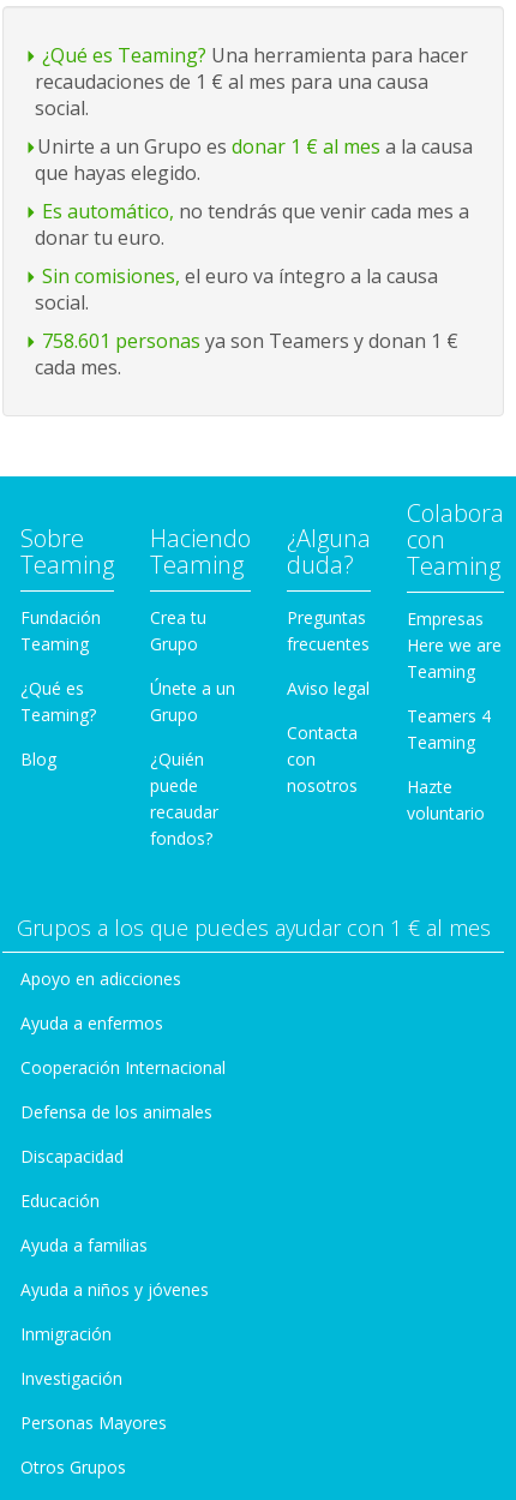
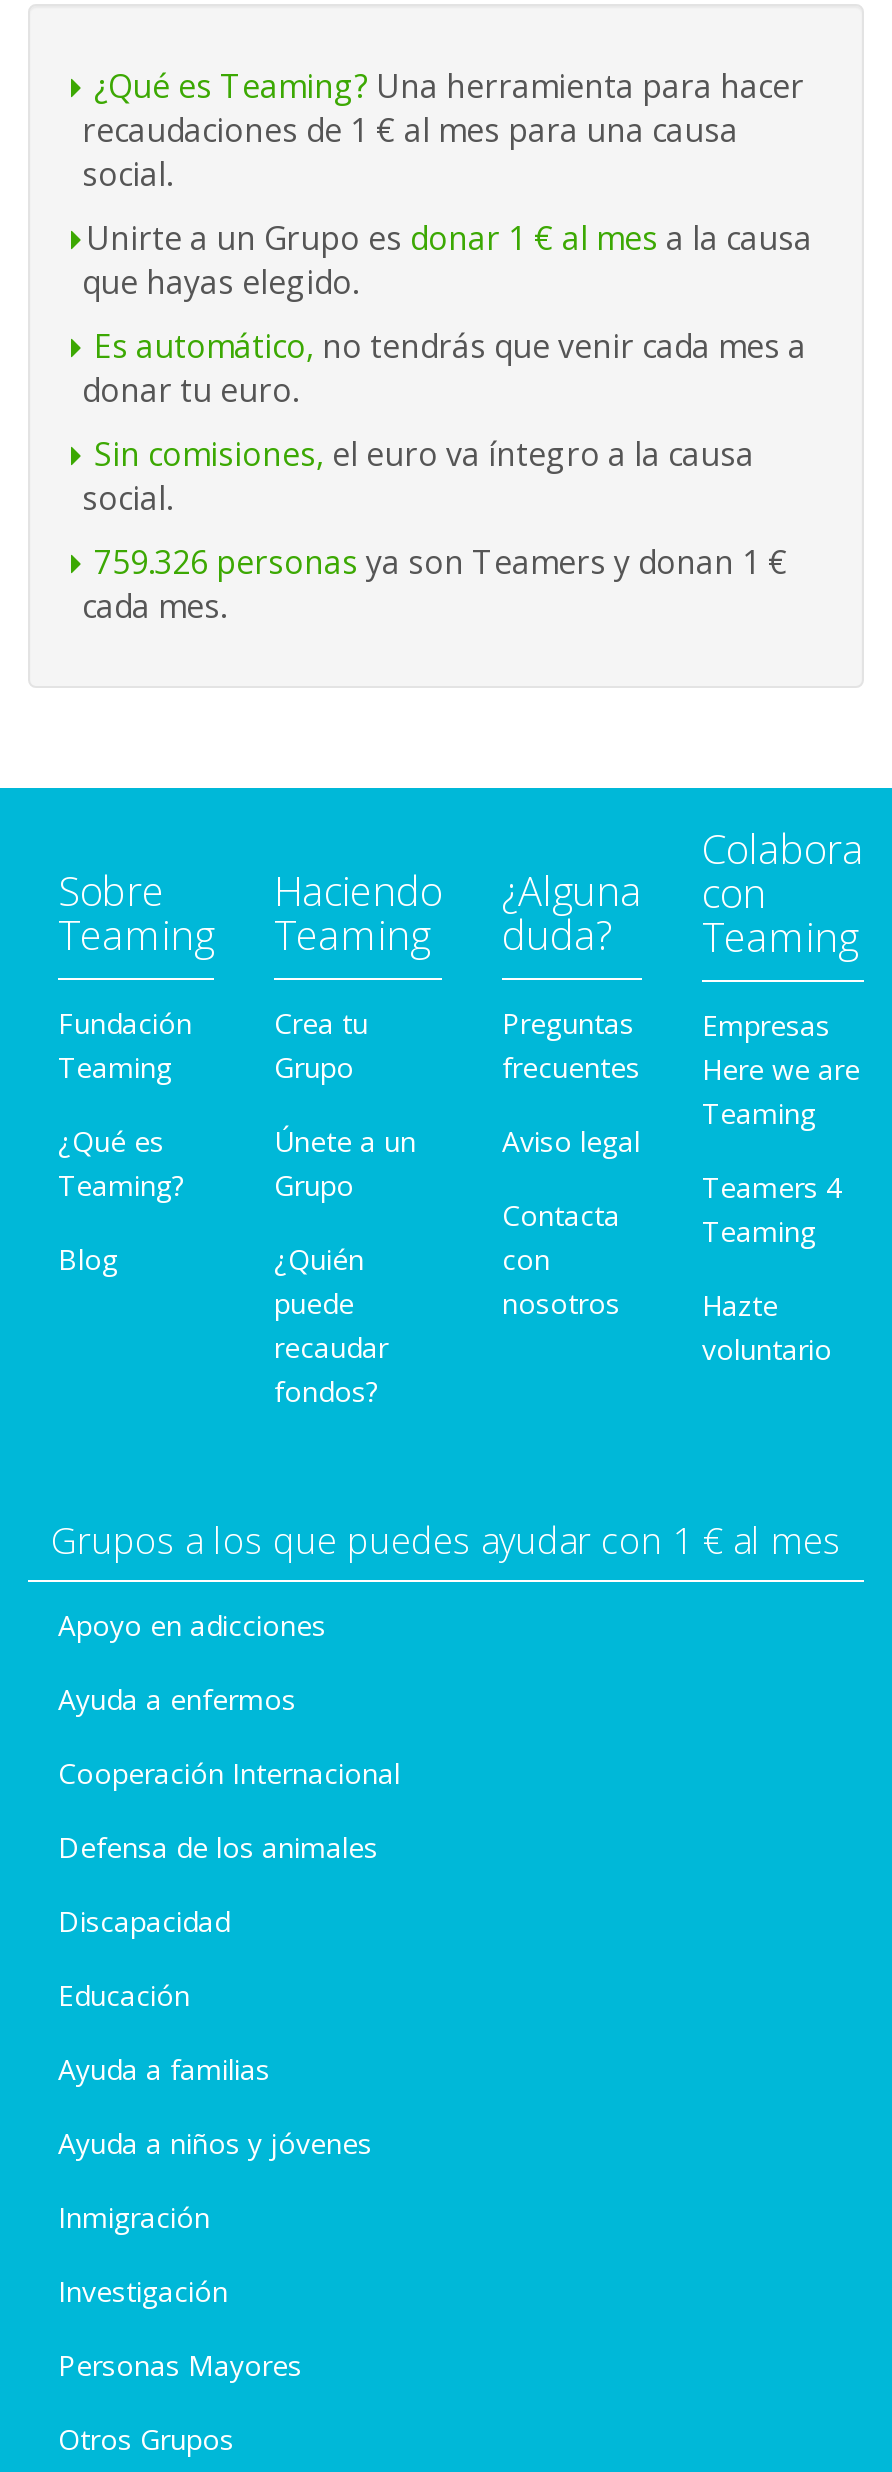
- 758.601 personas ya son Teamers y donan 1 €
+ 759.326 personas ya son Teamers y donan 1 €
